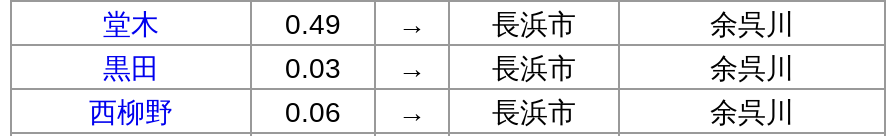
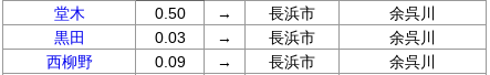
- 0.49
+ 0.50

- 0.06
+ 0.09
